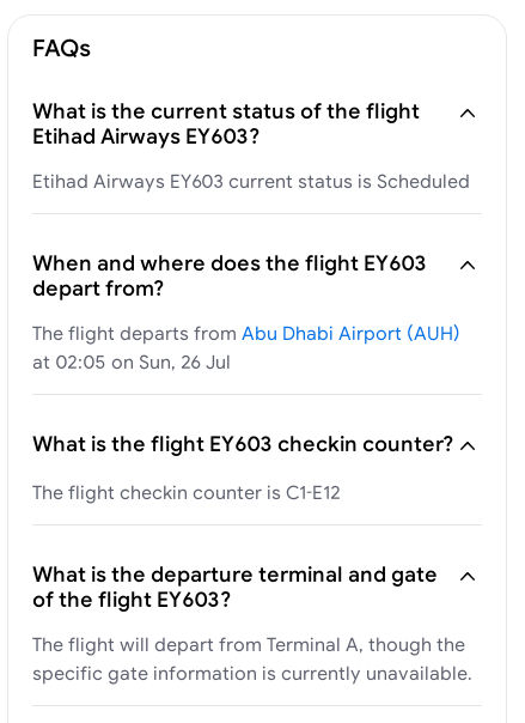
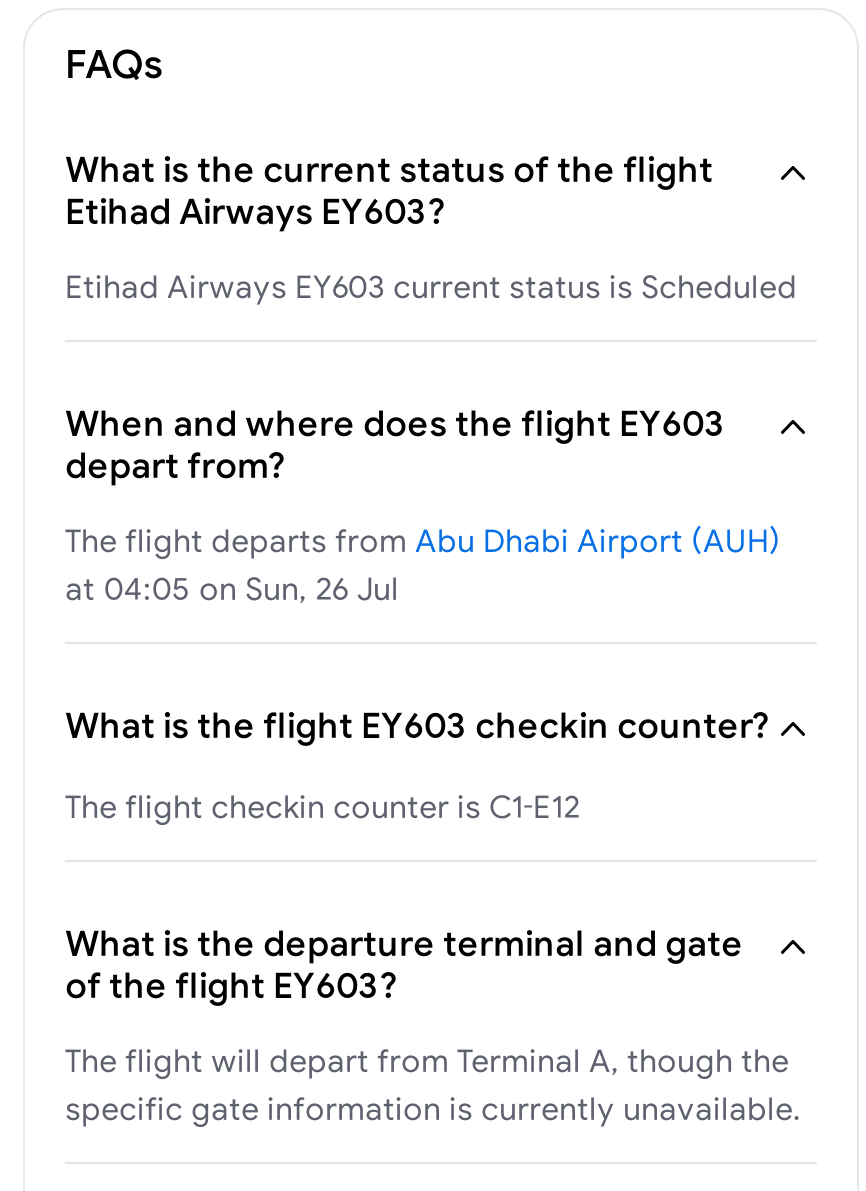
- at 02:05 on Sun, 26 Jul
+ at 04:05 on Sun, 26 Jul
